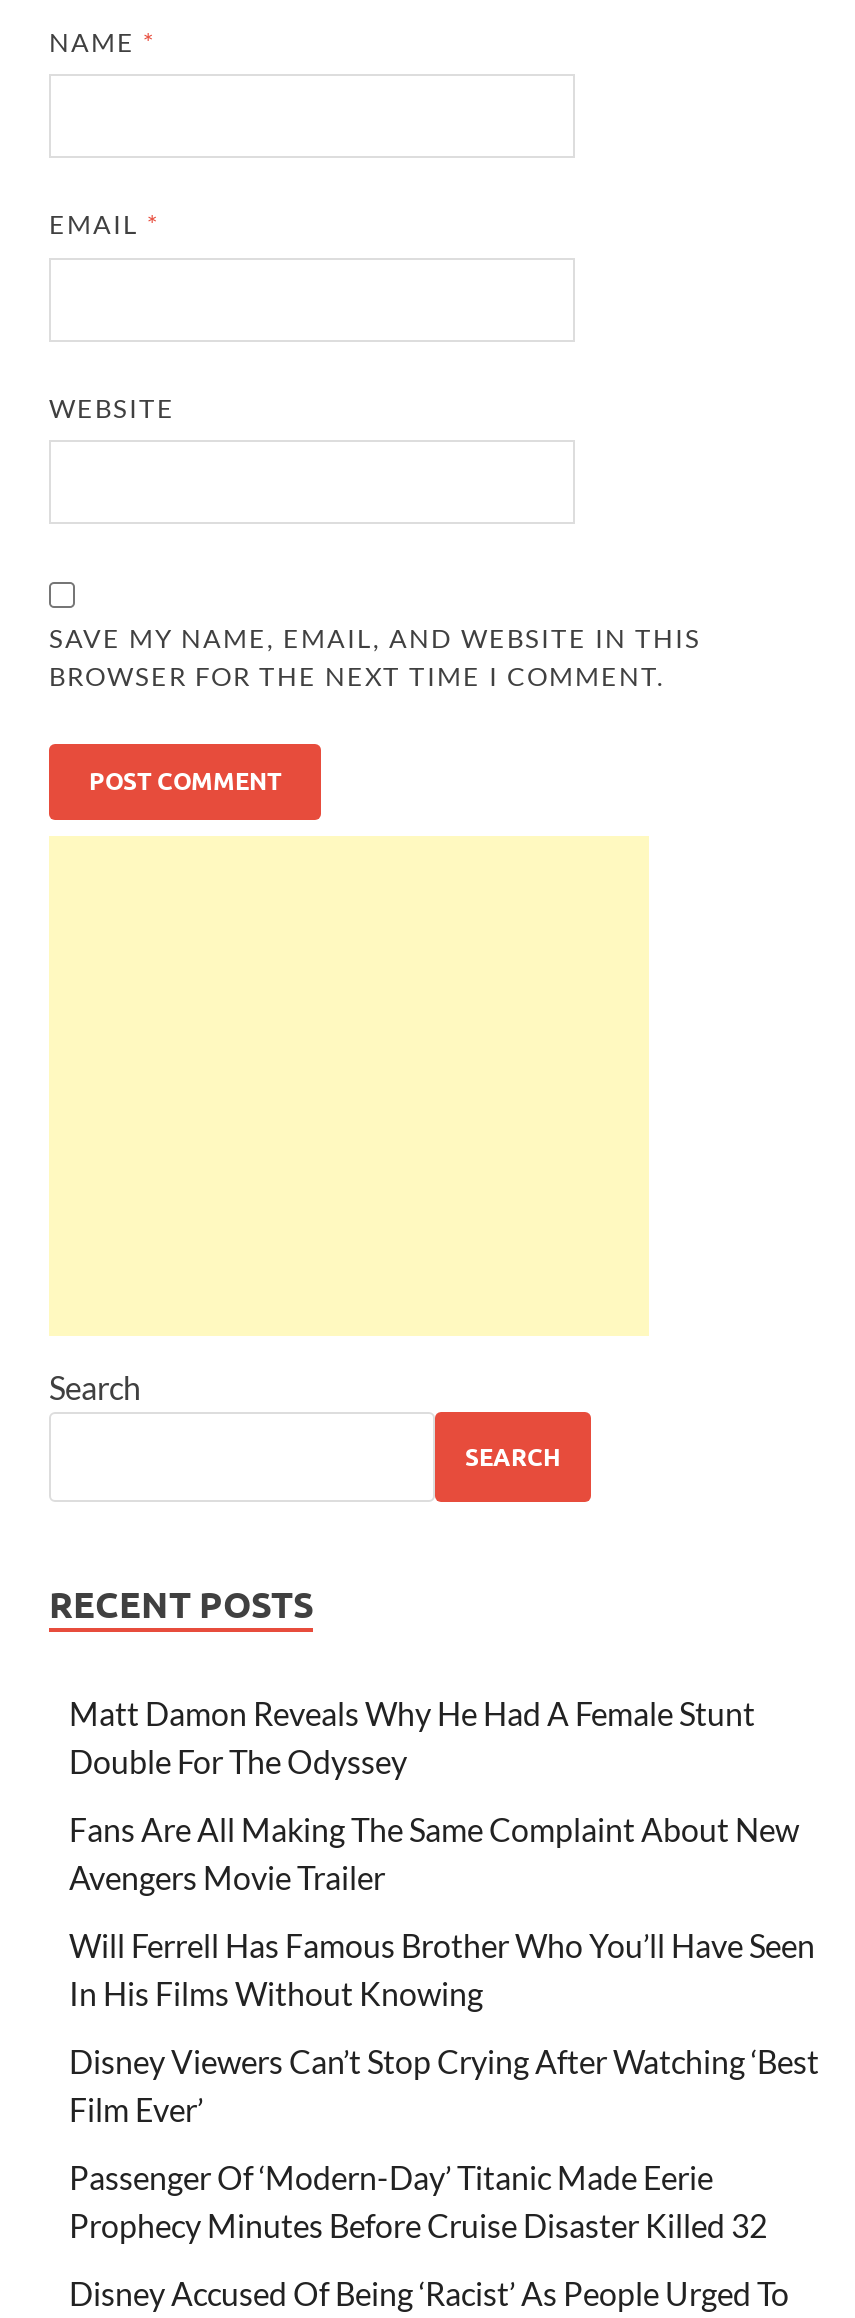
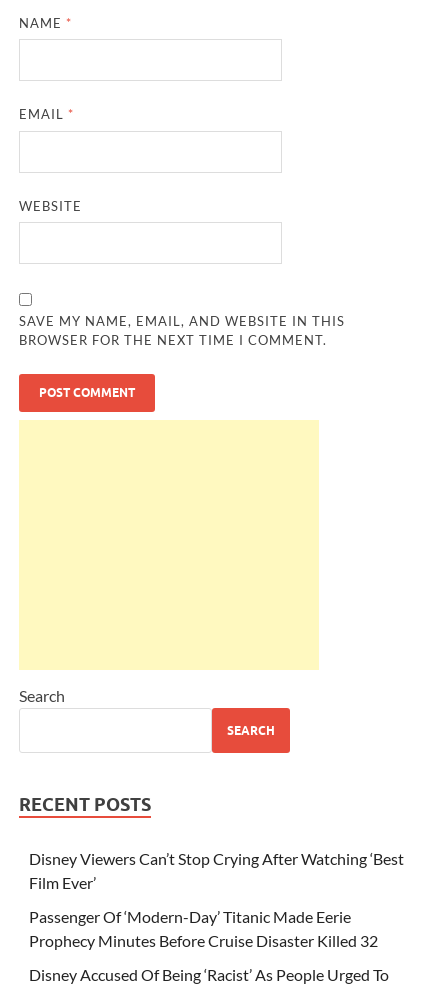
- Matt Damon Reveals Why He Had A Female Stunt
- Double For The Odyssey
- Fans Are All Making The Same Complaint About New
- Avengers Movie Trailer
- Will Ferrell Has Famous Brother Who You’ll Have Seen
- In His Films Without Knowing
